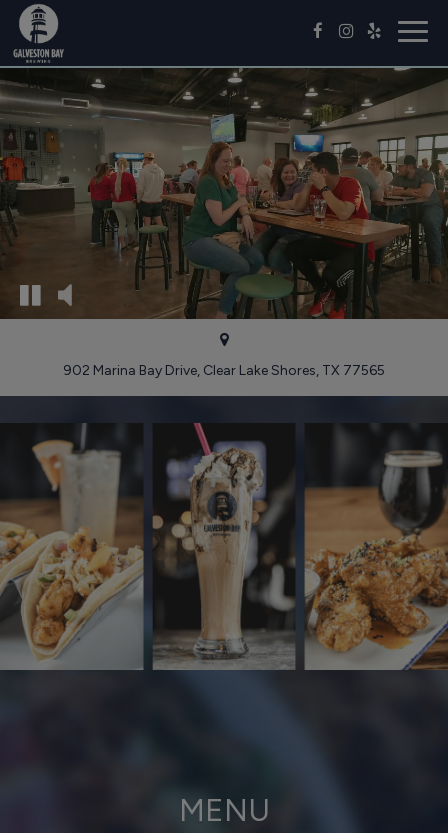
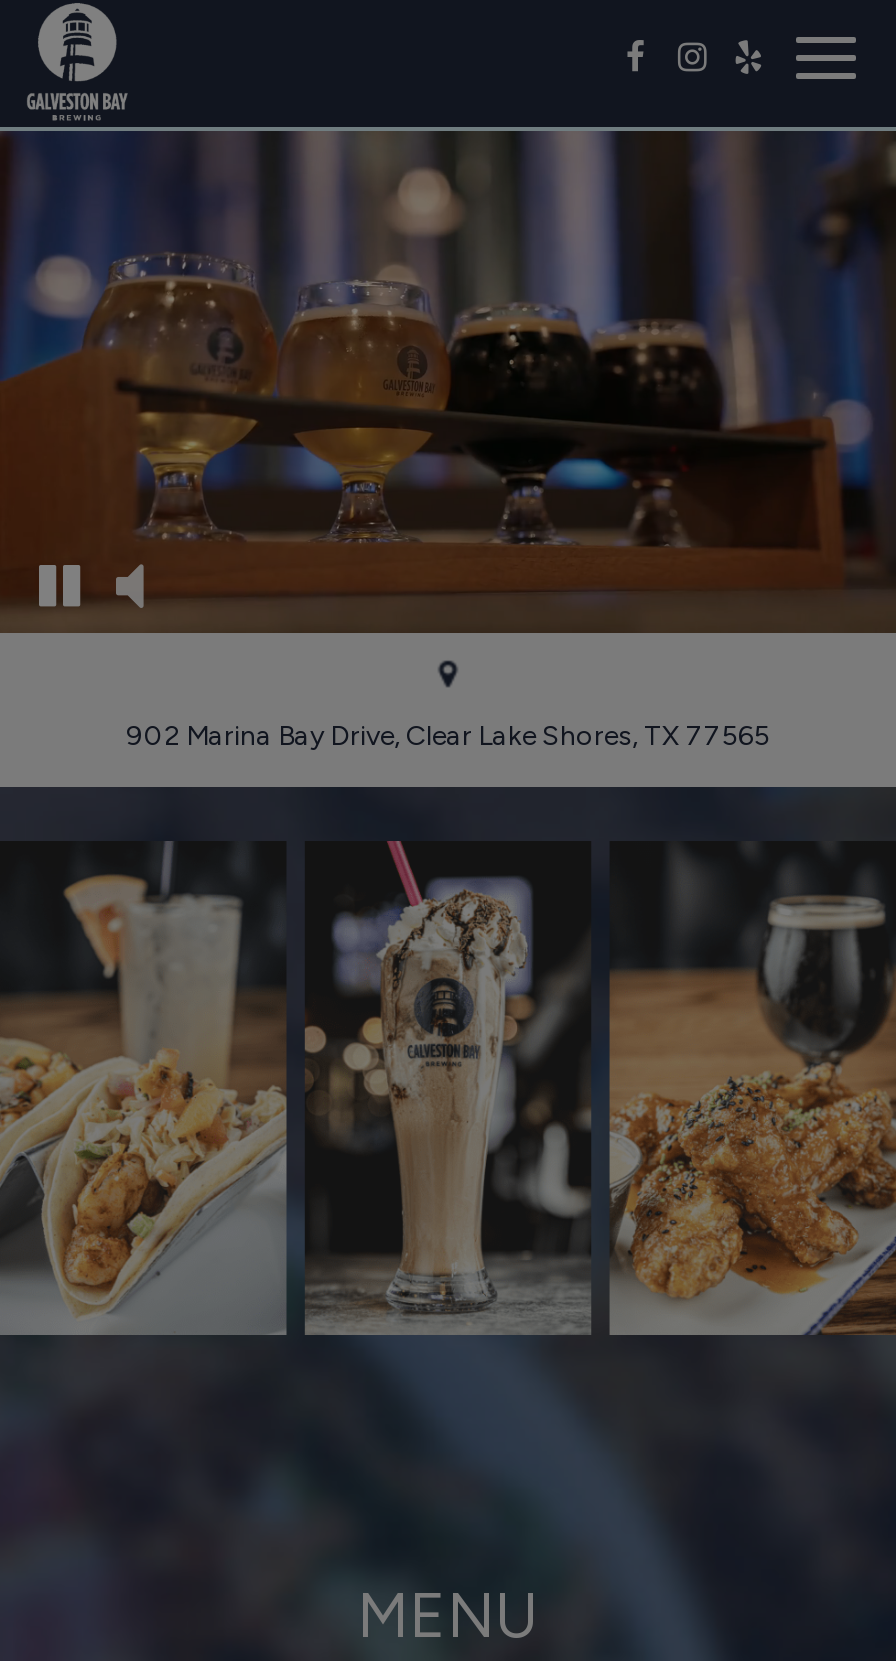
- [image]
+ [image]
